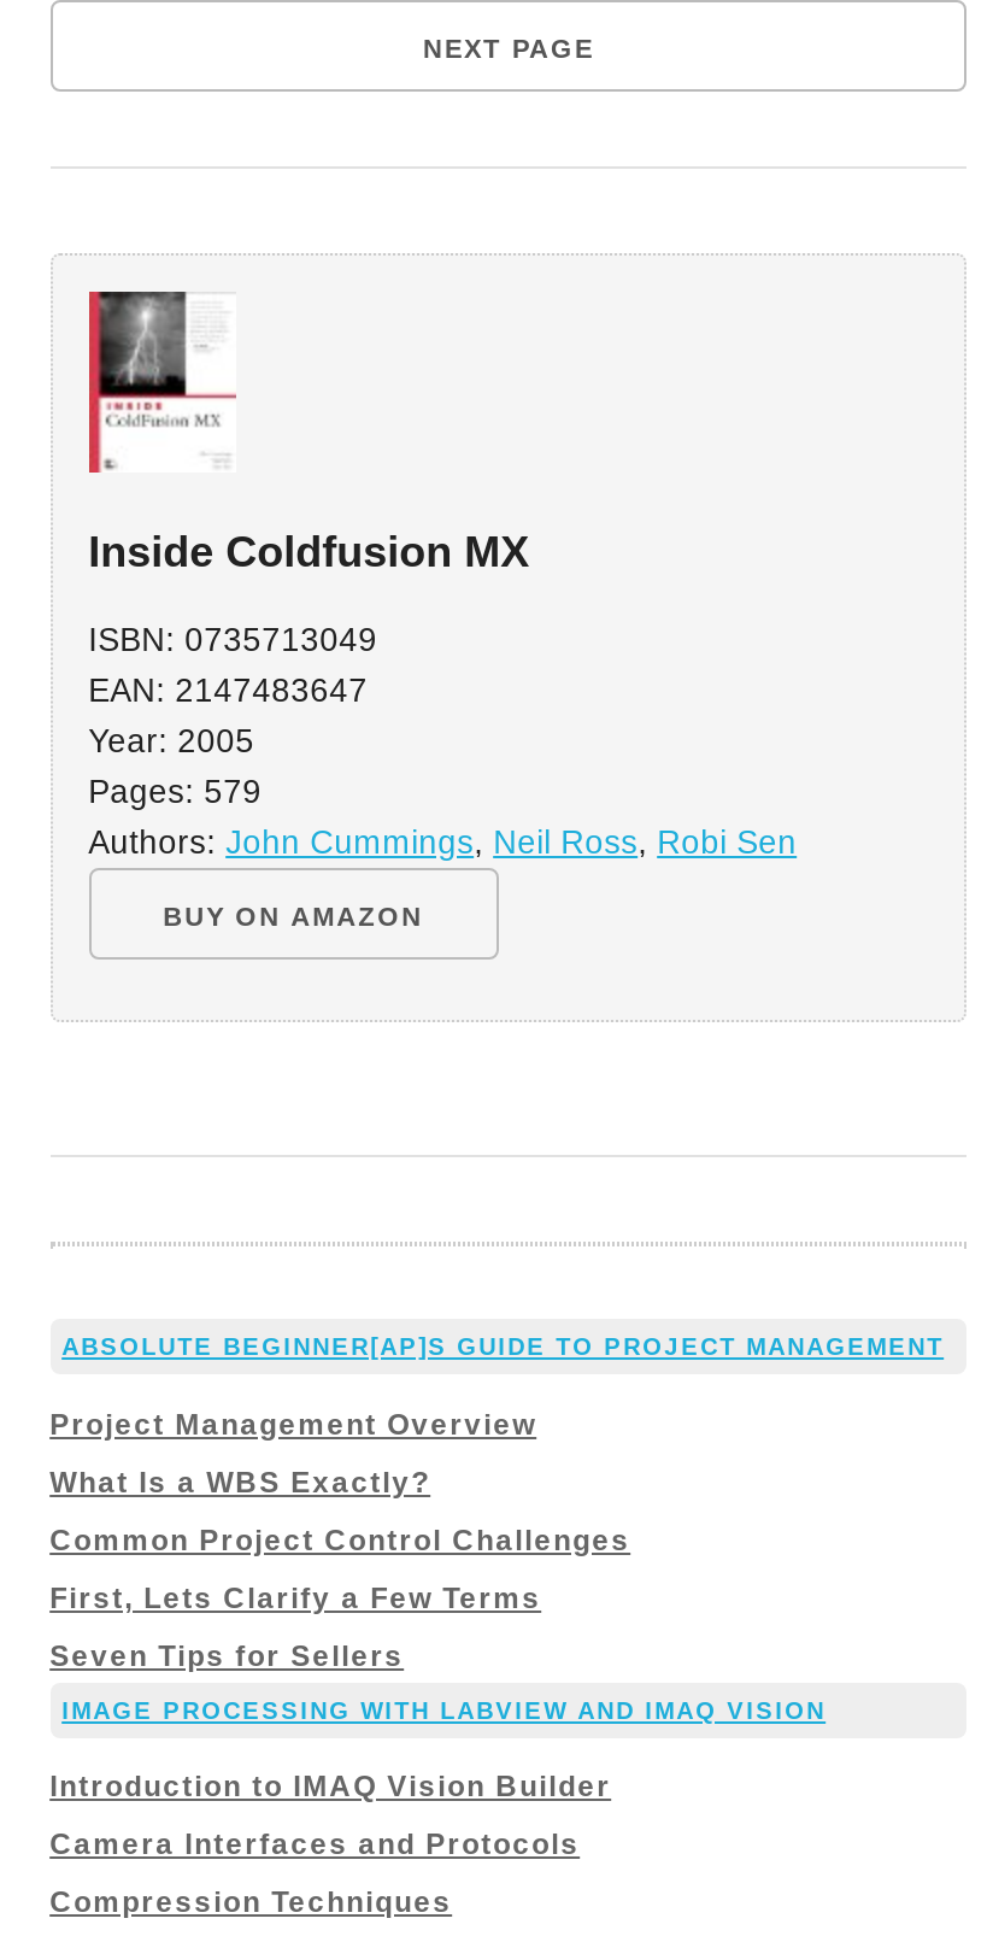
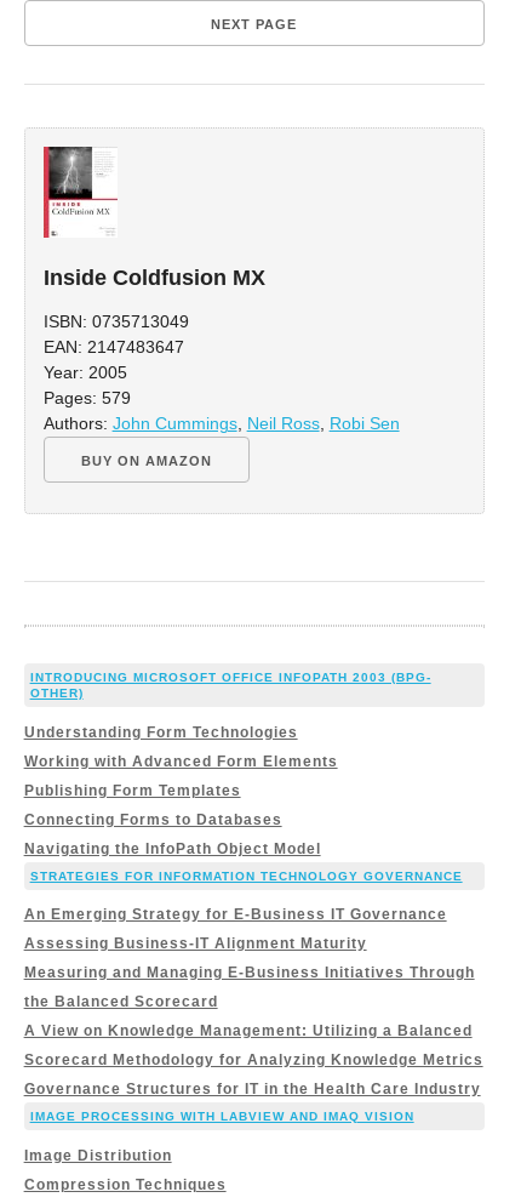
- ABSOLUTE BEGINNER[AP]S GUIDE TO PROJECT MANAGEMENT
- Project Management Overview
- What Is a WBS Exactly?
- Common Project Control Challenges
- First, Lets Clarify a Few Terms
- Seven Tips for Sellers
+ INTRODUCING MICROSOFT OFFICE INFOPATH 2003 (BPG-
+ OTHER)
+ Understanding Form Technologies
+ Working with Advanced Form Elements
+ Publishing Form Templates
+ Connecting Forms to Databases
+ Navigating the InfoPath Object Model
+ STRATEGIES FOR INFORMATION TECHNOLOGY GOVERNANCE
+ An Emerging Strategy for E-Business IT Governance
+ Assessing Business-IT Alignment Maturity
+ Measuring and Managing E-Business Initiatives Through
+ the Balanced Scorecard
+ A View on Knowledge Management: Utilizing a Balanced
+ Scorecard Methodology for Analyzing Knowledge Metrics
+ Governance Structures for IT in the Health Care Industry

moved down: IMAGE PROCESSING WITH LABVIEW AND IMAQ VISION

- Introduction to IMAQ Vision Builder
- Camera Interfaces and Protocols
+ Image Distribution
